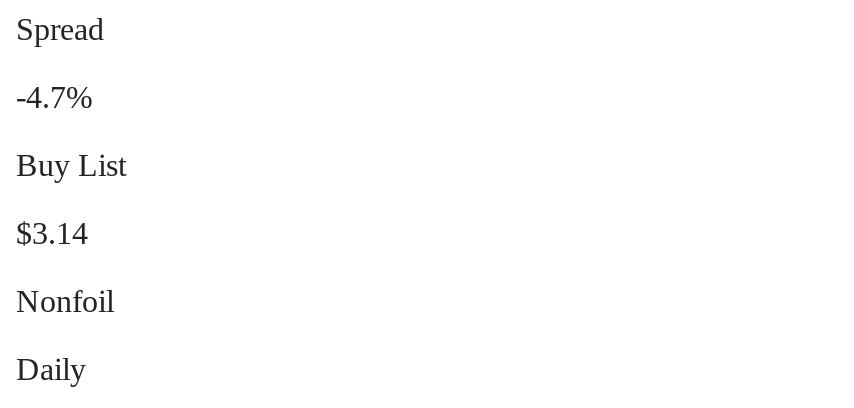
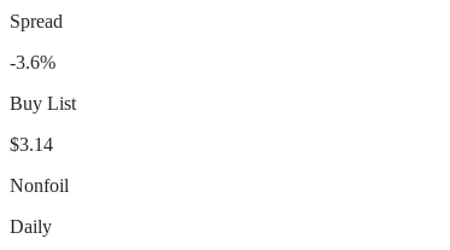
- -4.7%
+ -3.6%
